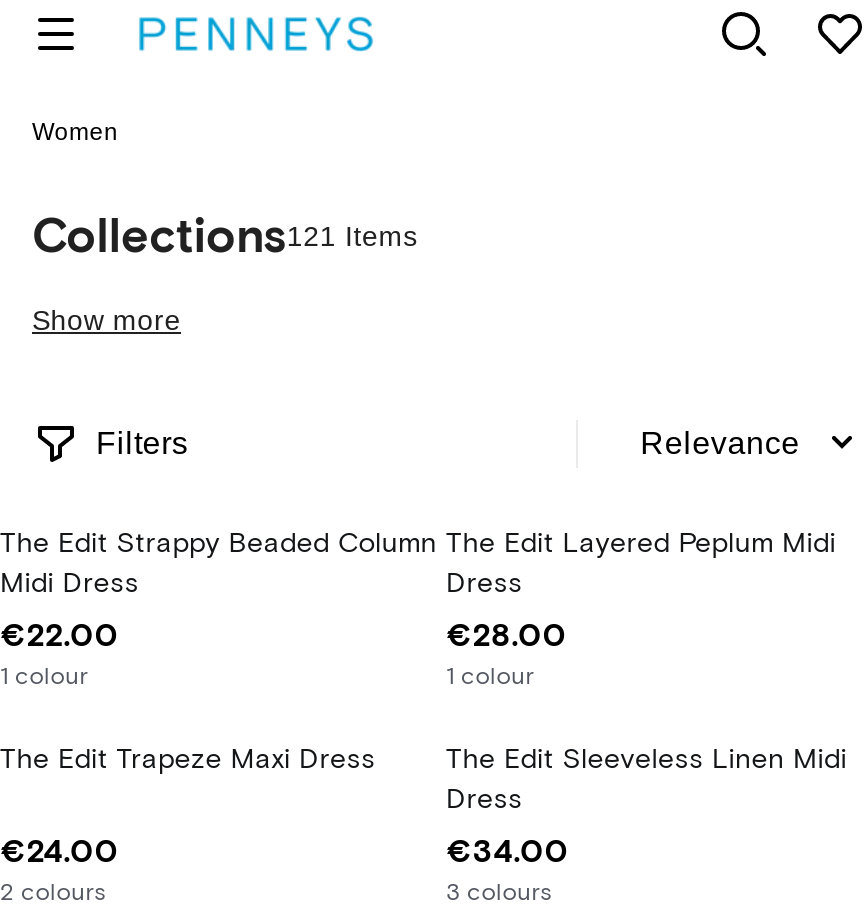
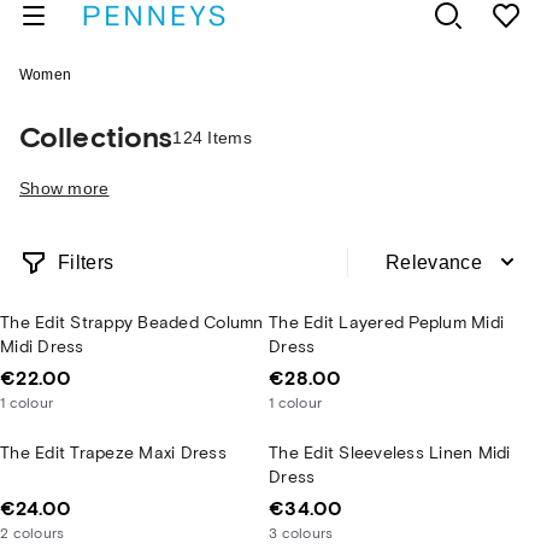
- Collections121 Items
+ Collections124 Items
